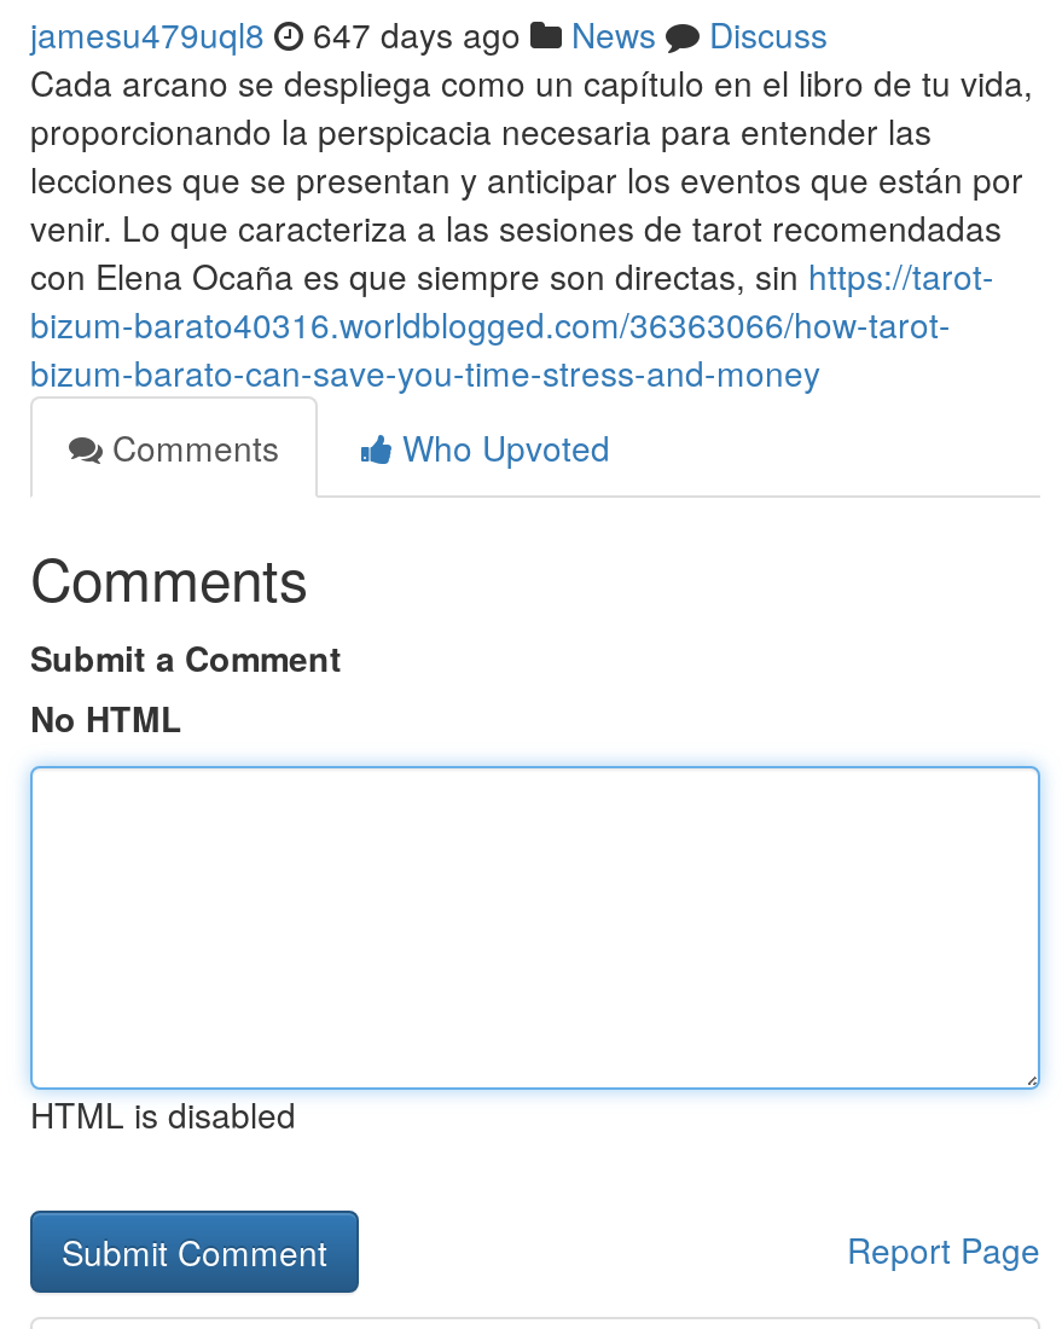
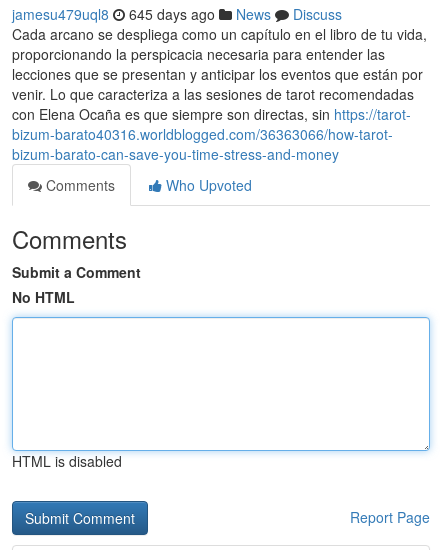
- jamesu479uql8 647 days ago News Discuss
+ jamesu479uql8 645 days ago News Discuss
